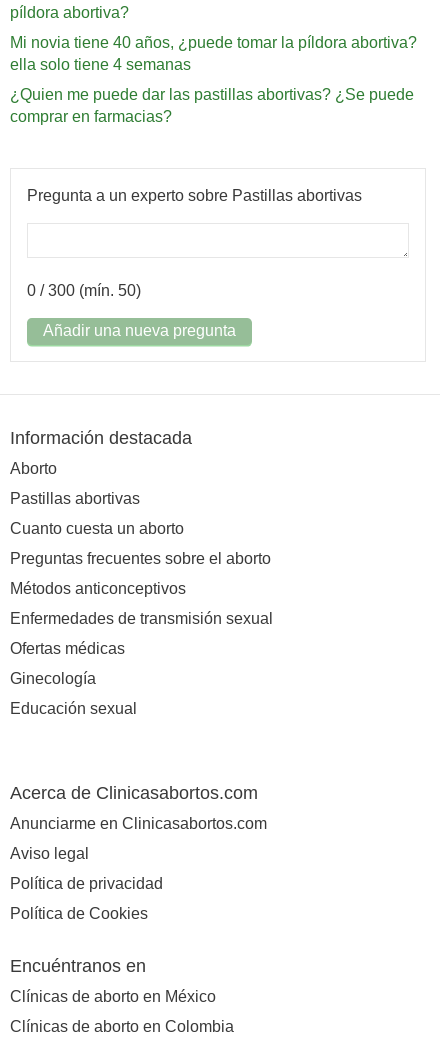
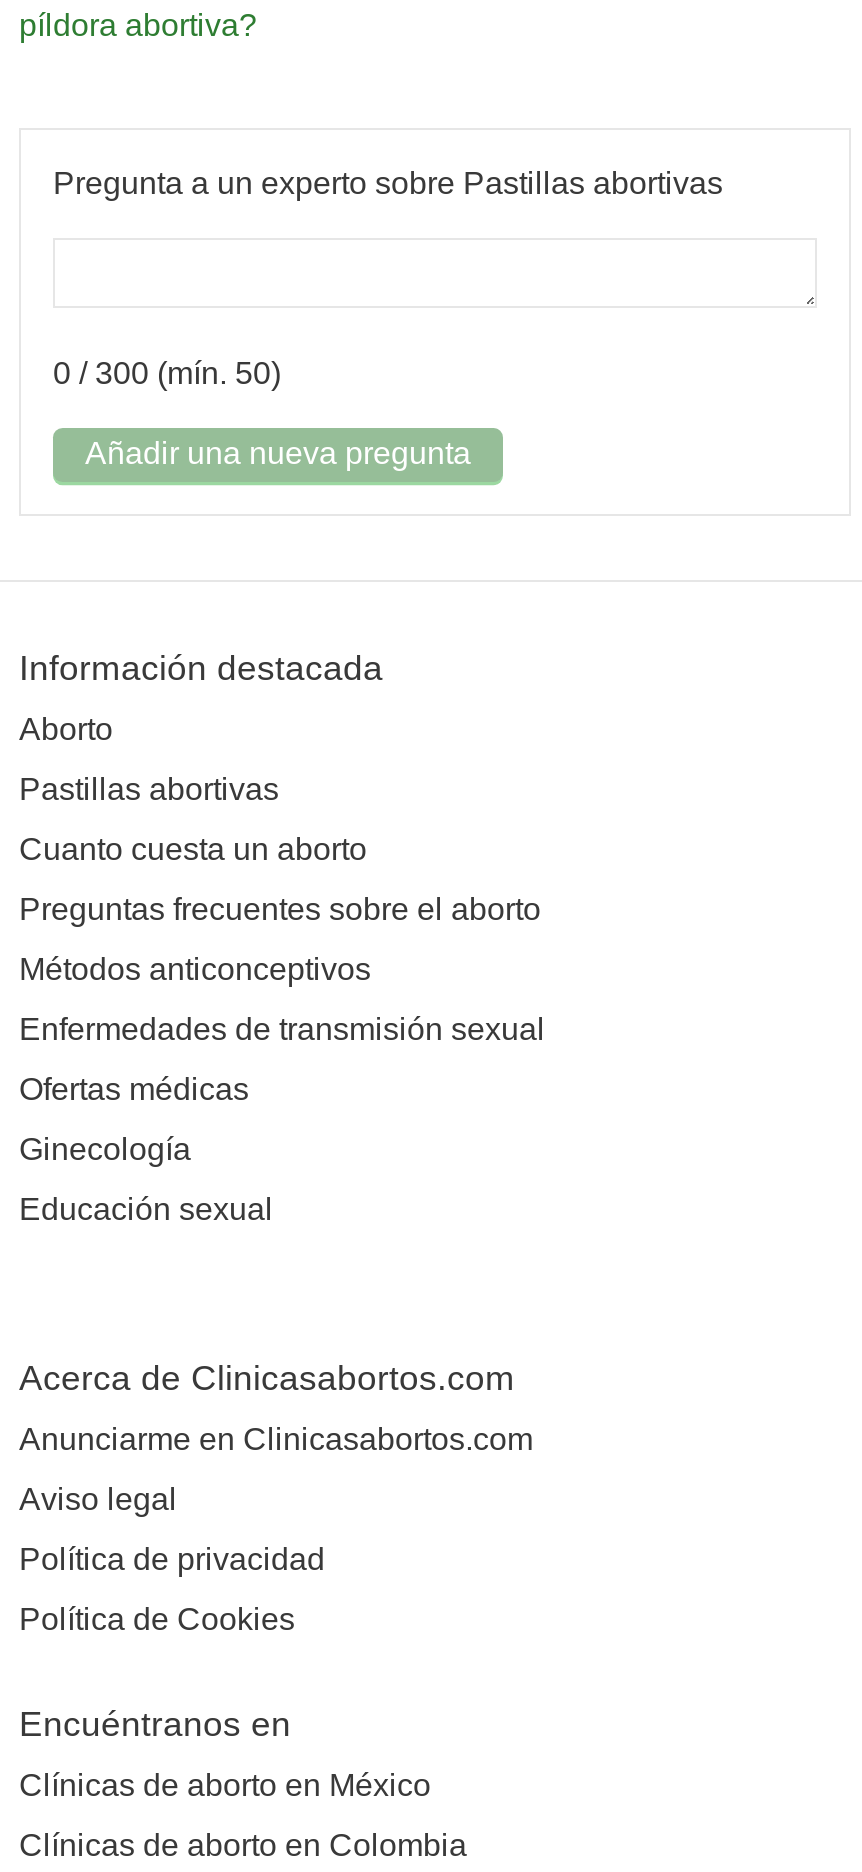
- Mi novia tiene 40 años, ¿puede tomar la píldora abortiva?
- ella solo tiene 4 semanas
- ¿Quien me puede dar las pastillas abortivas? ¿Se puede
- comprar en farmacias?
